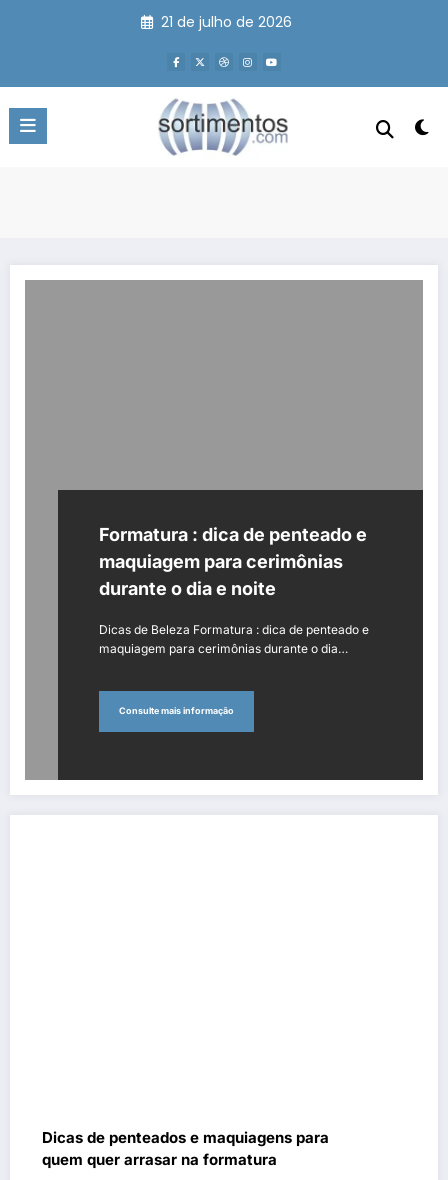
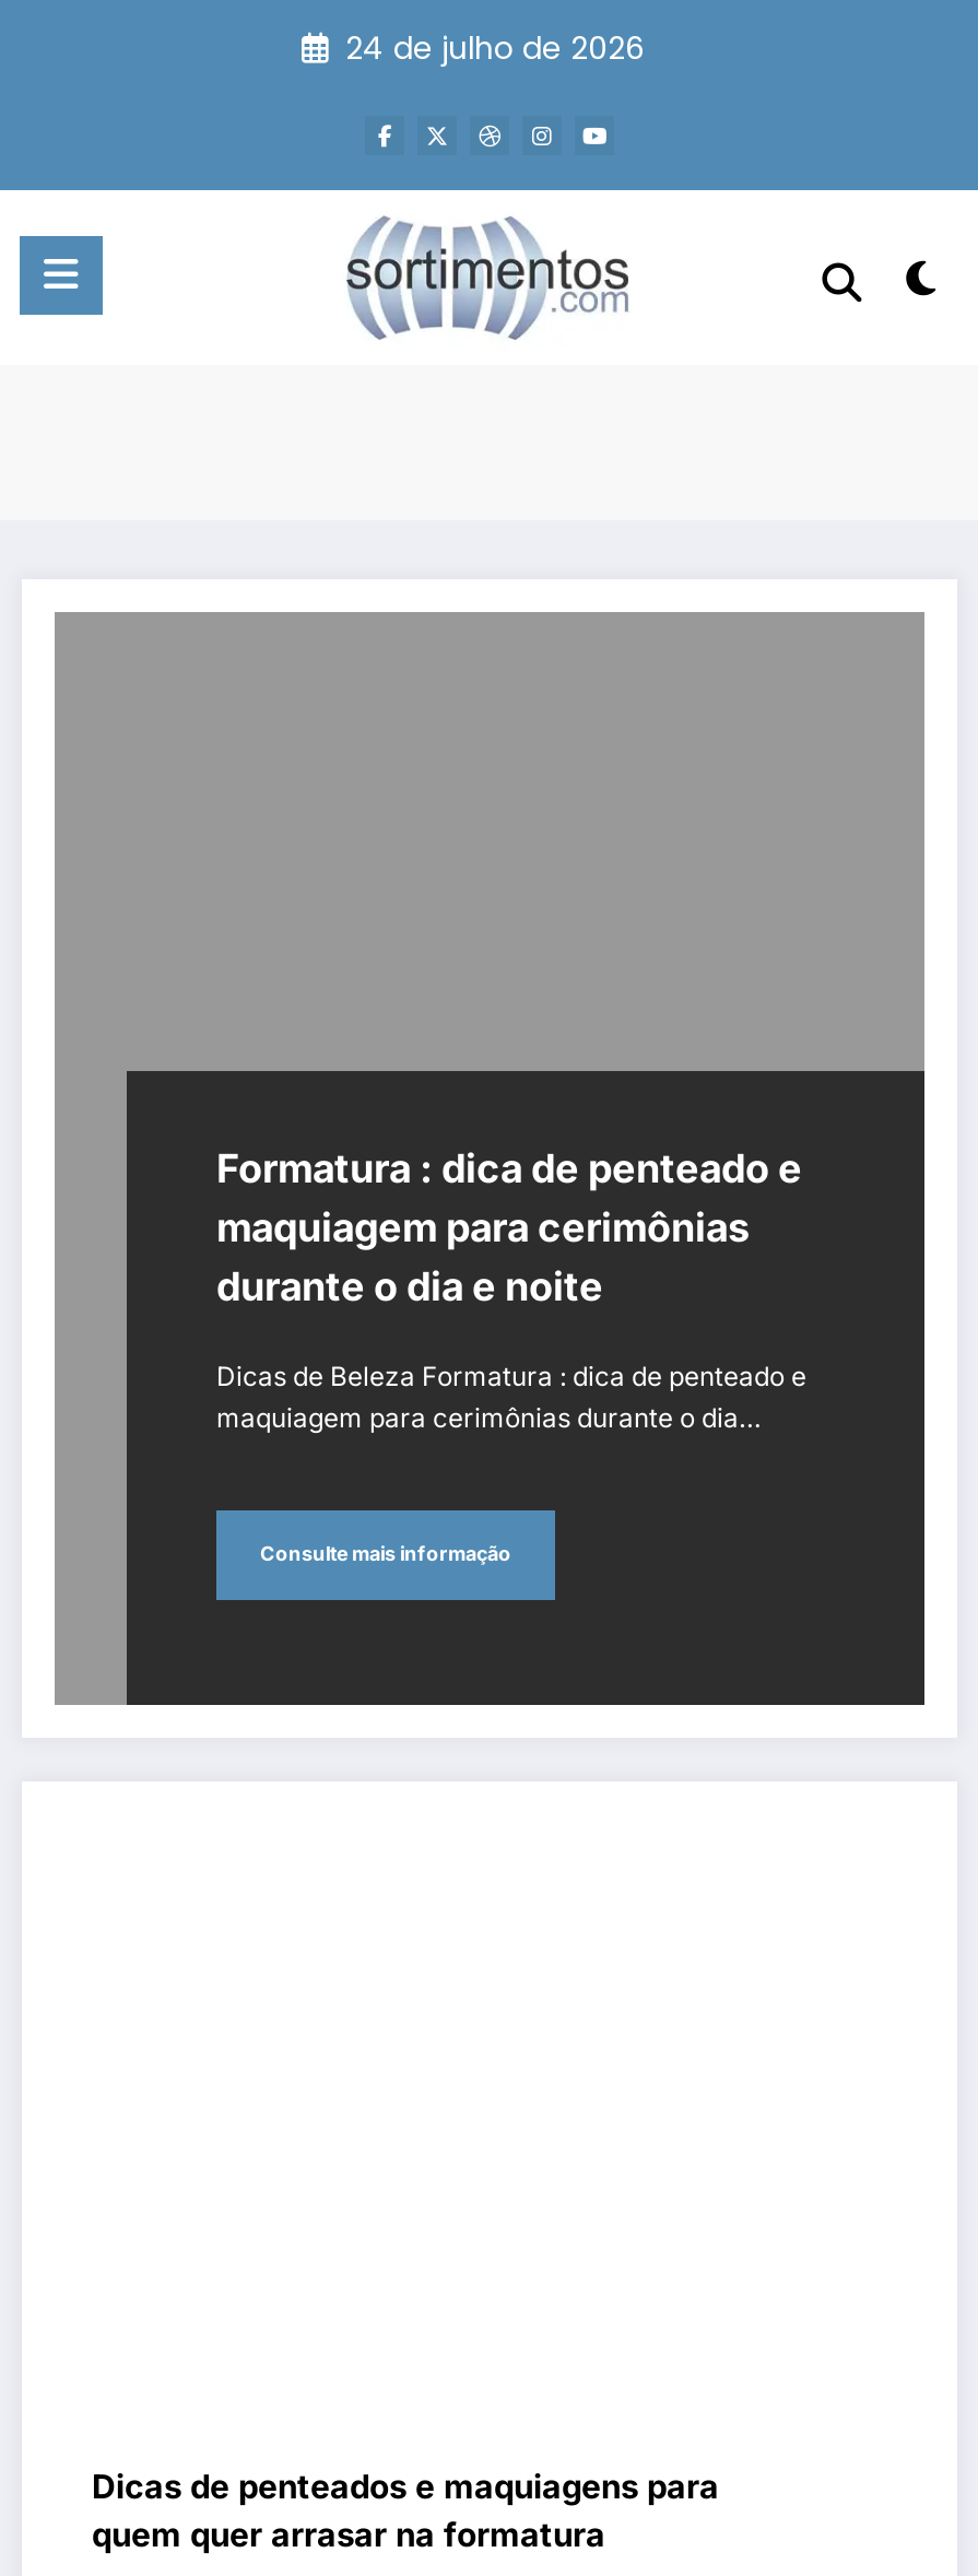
- 21 de julho de 2026
+ 24 de julho de 2026
